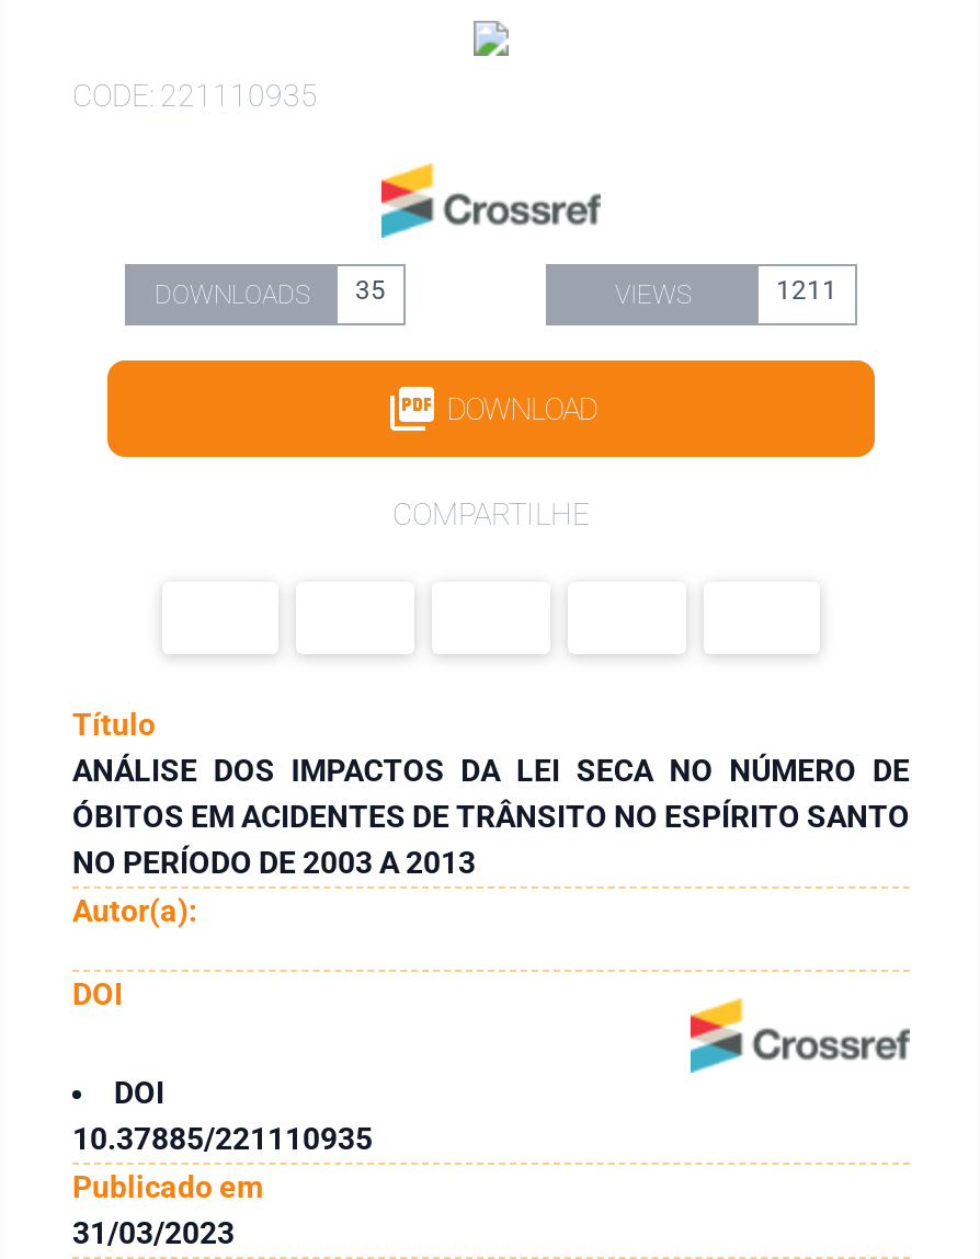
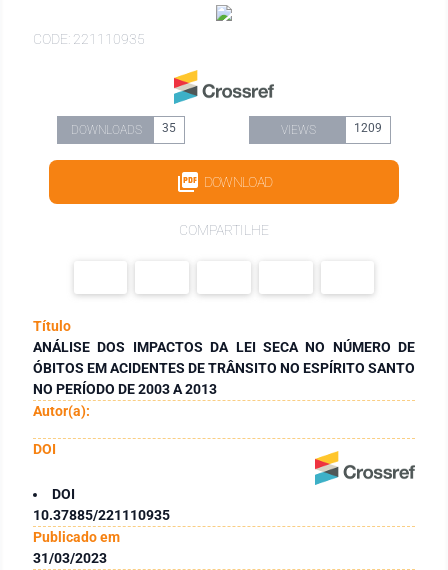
- 1211
+ 1209
